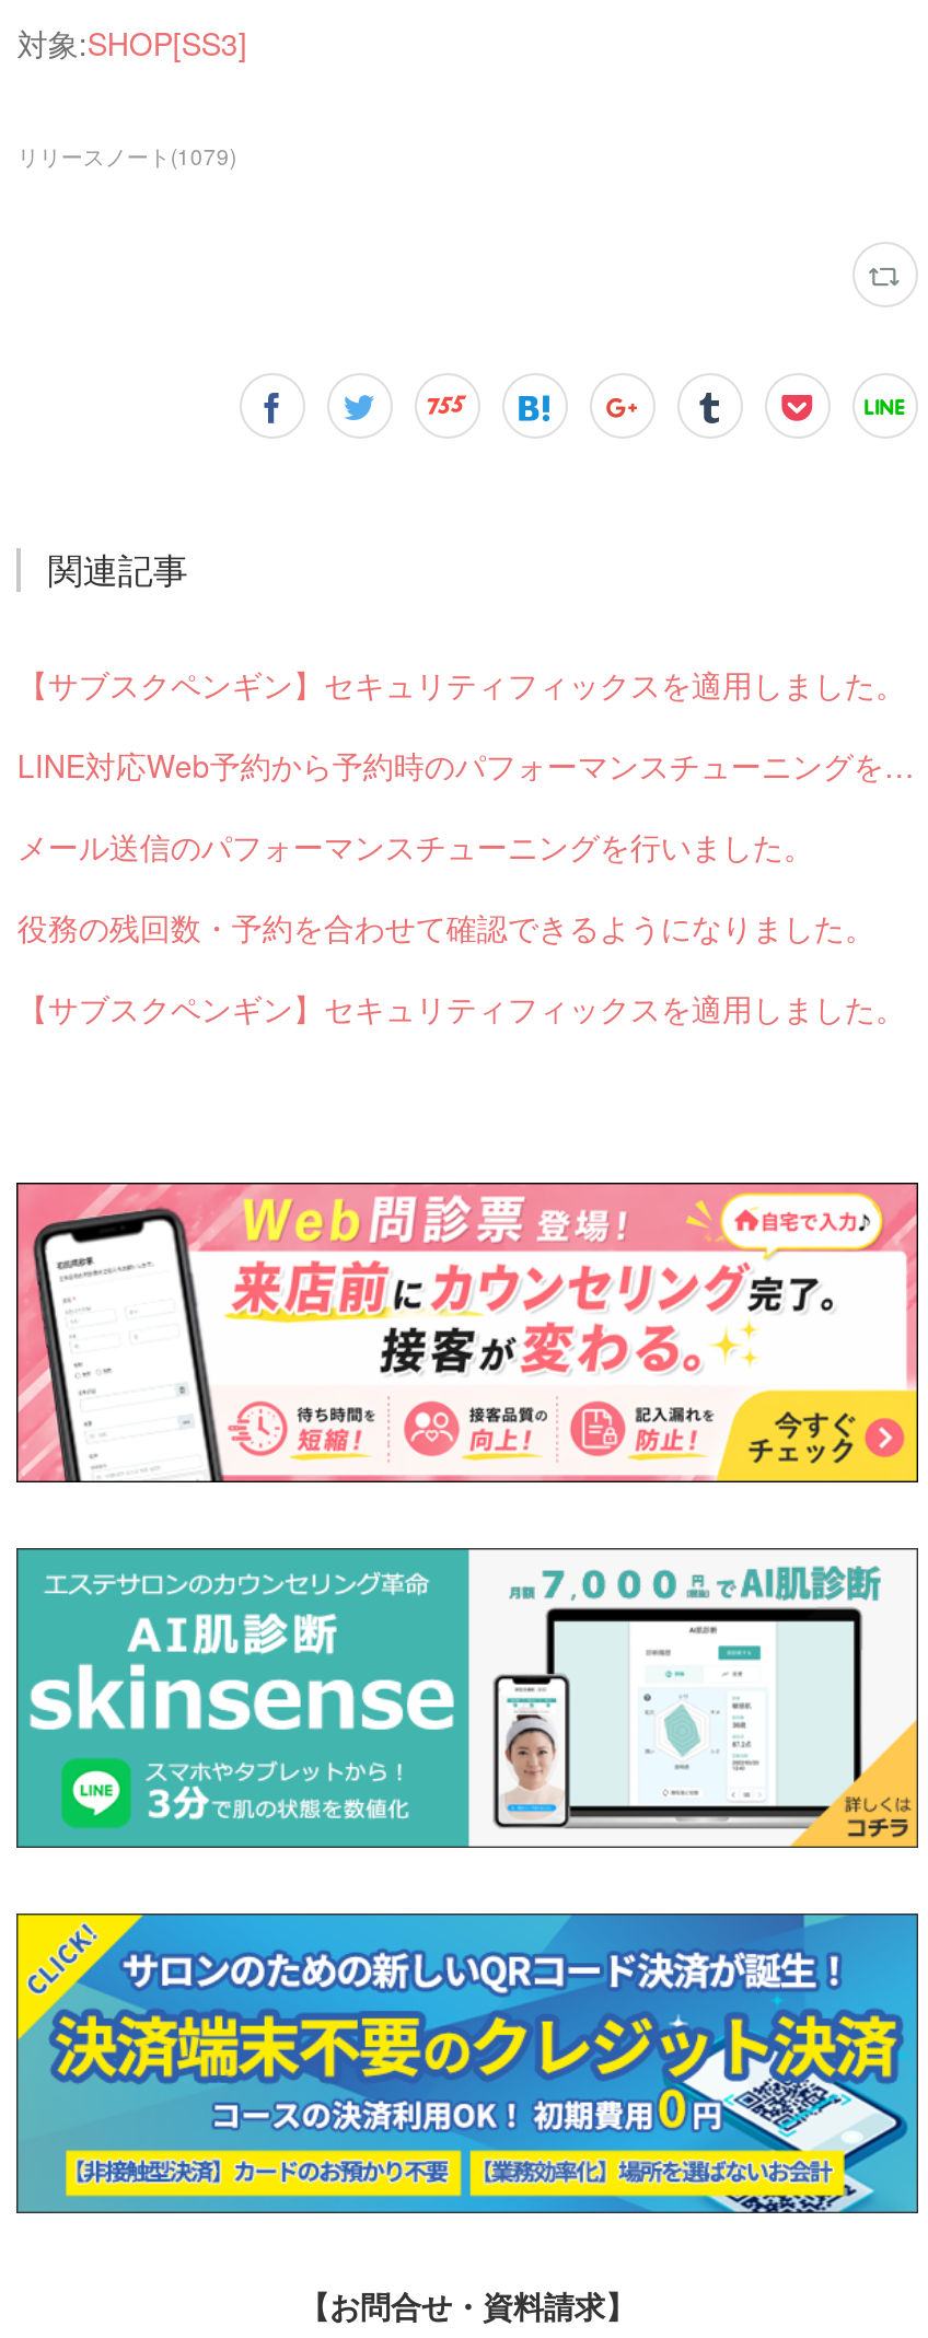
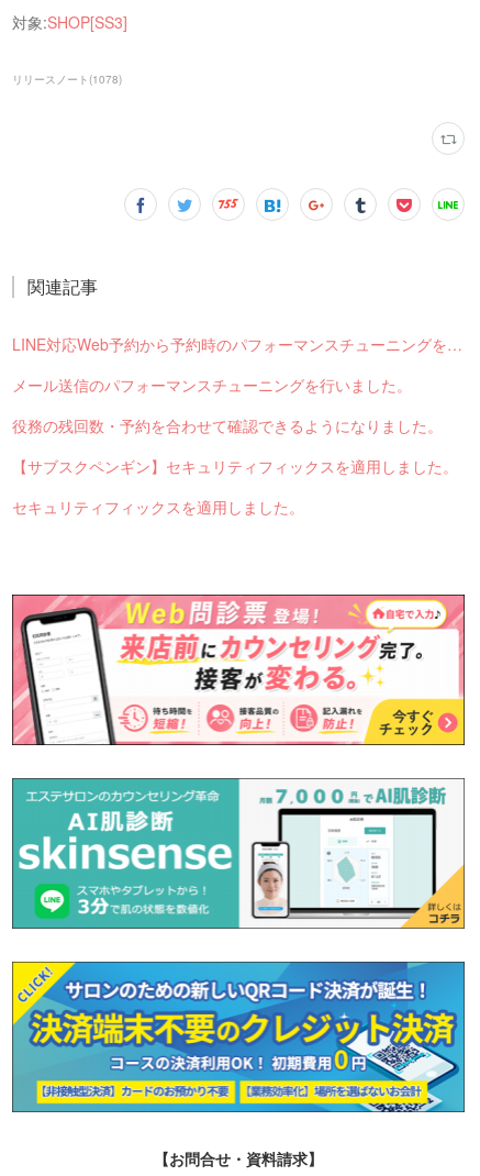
- リリースノート(1079)
+ リリースノート(1078)

- 【サブスクペンギン】セキュリティフィックスを適用しました。

moved up: メール送信のパフォーマンスチューニングを行いました。 | 役務の残回数・予約を合わせて確認できるようになりました。 | 【サブスクペンギン】セキュリティフィックスを適用しました。

+ セキュリティフィックスを適用しました。
